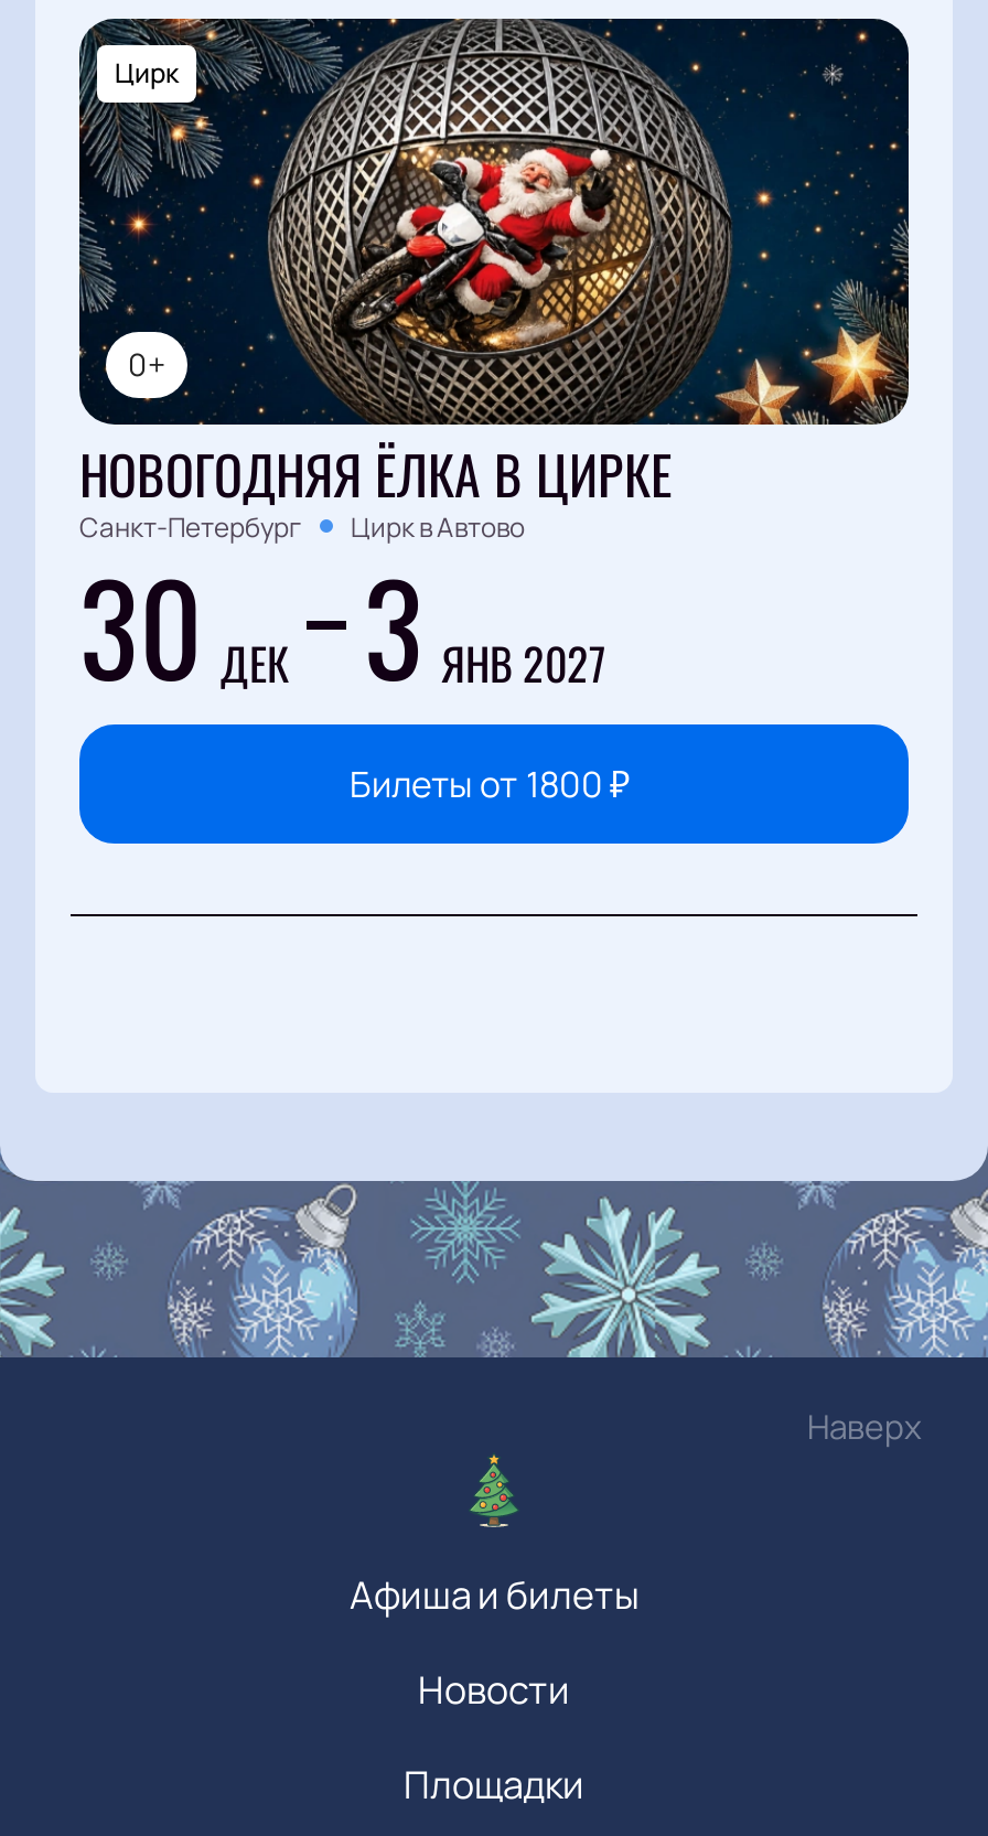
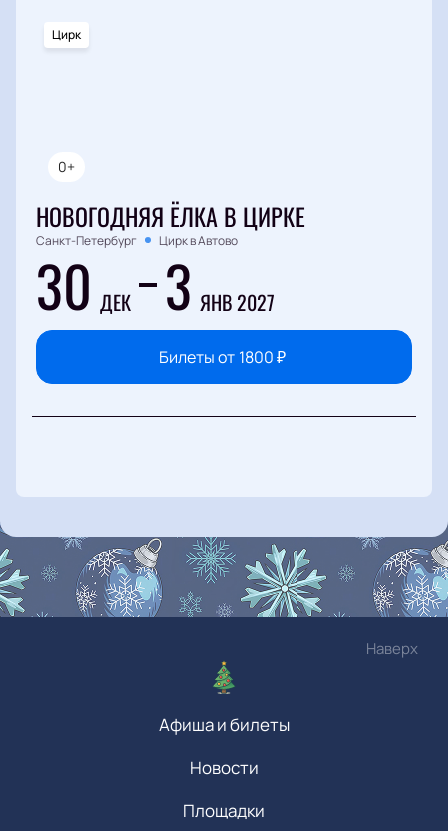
- [image]
